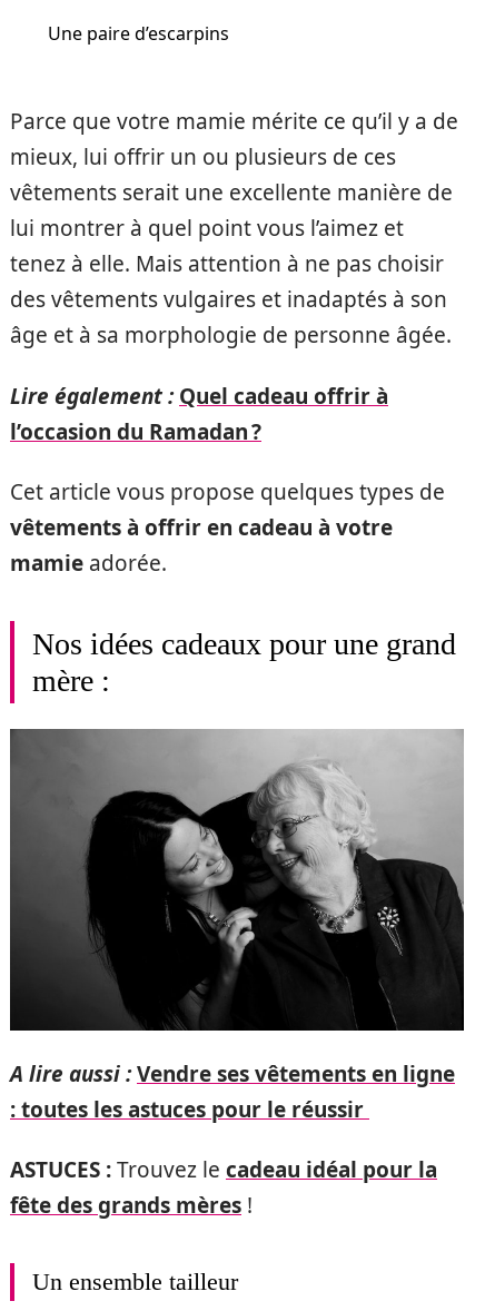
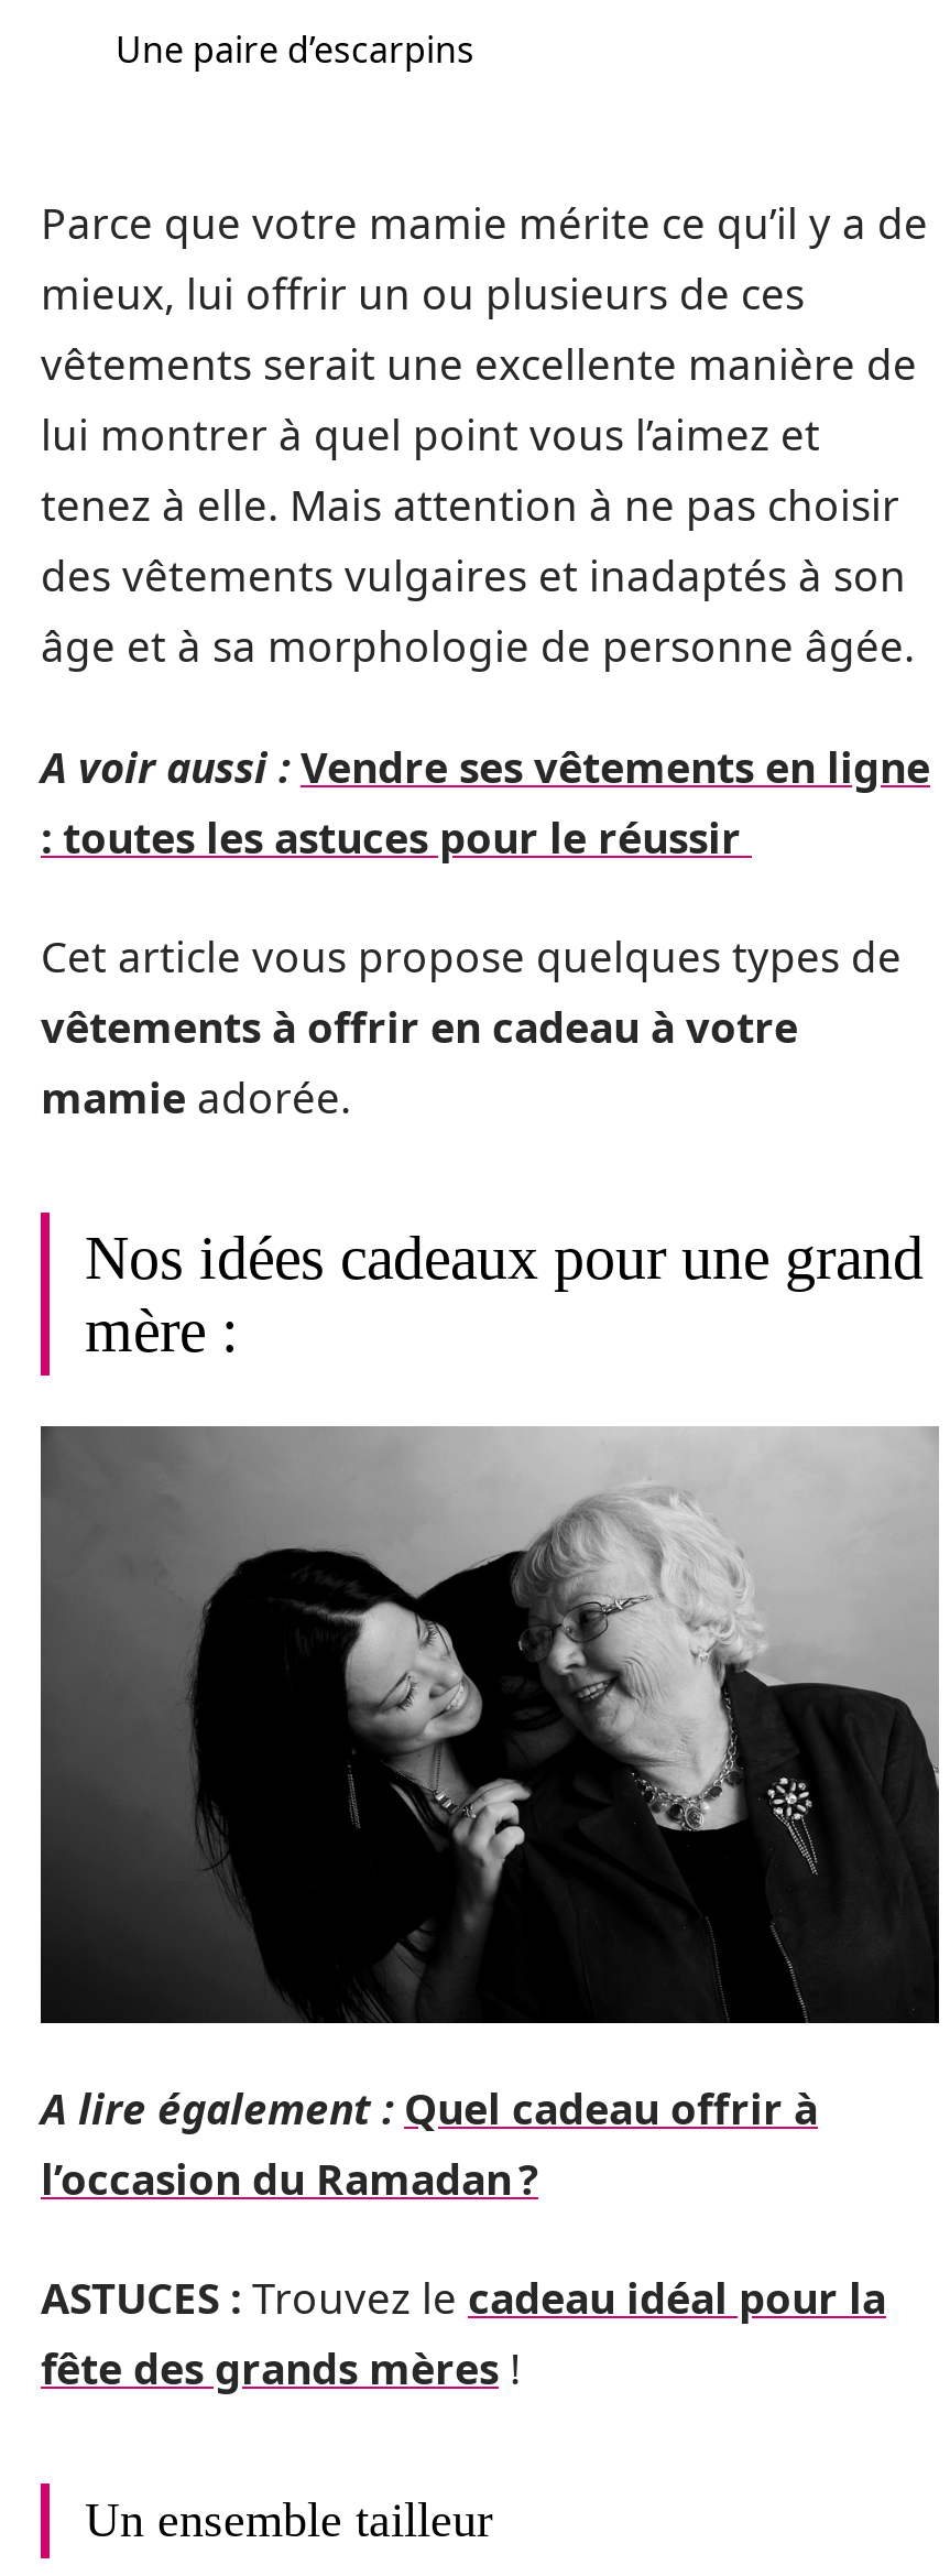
- Lire également : Quel cadeau offrir à
+ A voir aussi : Vendre ses vêtements en ligne

moved down: l’occasion du Ramadan ?

- A lire aussi : Vendre ses vêtements en ligne
+ A lire également : Quel cadeau offrir à

moved up: : toutes les astuces pour le réussir
